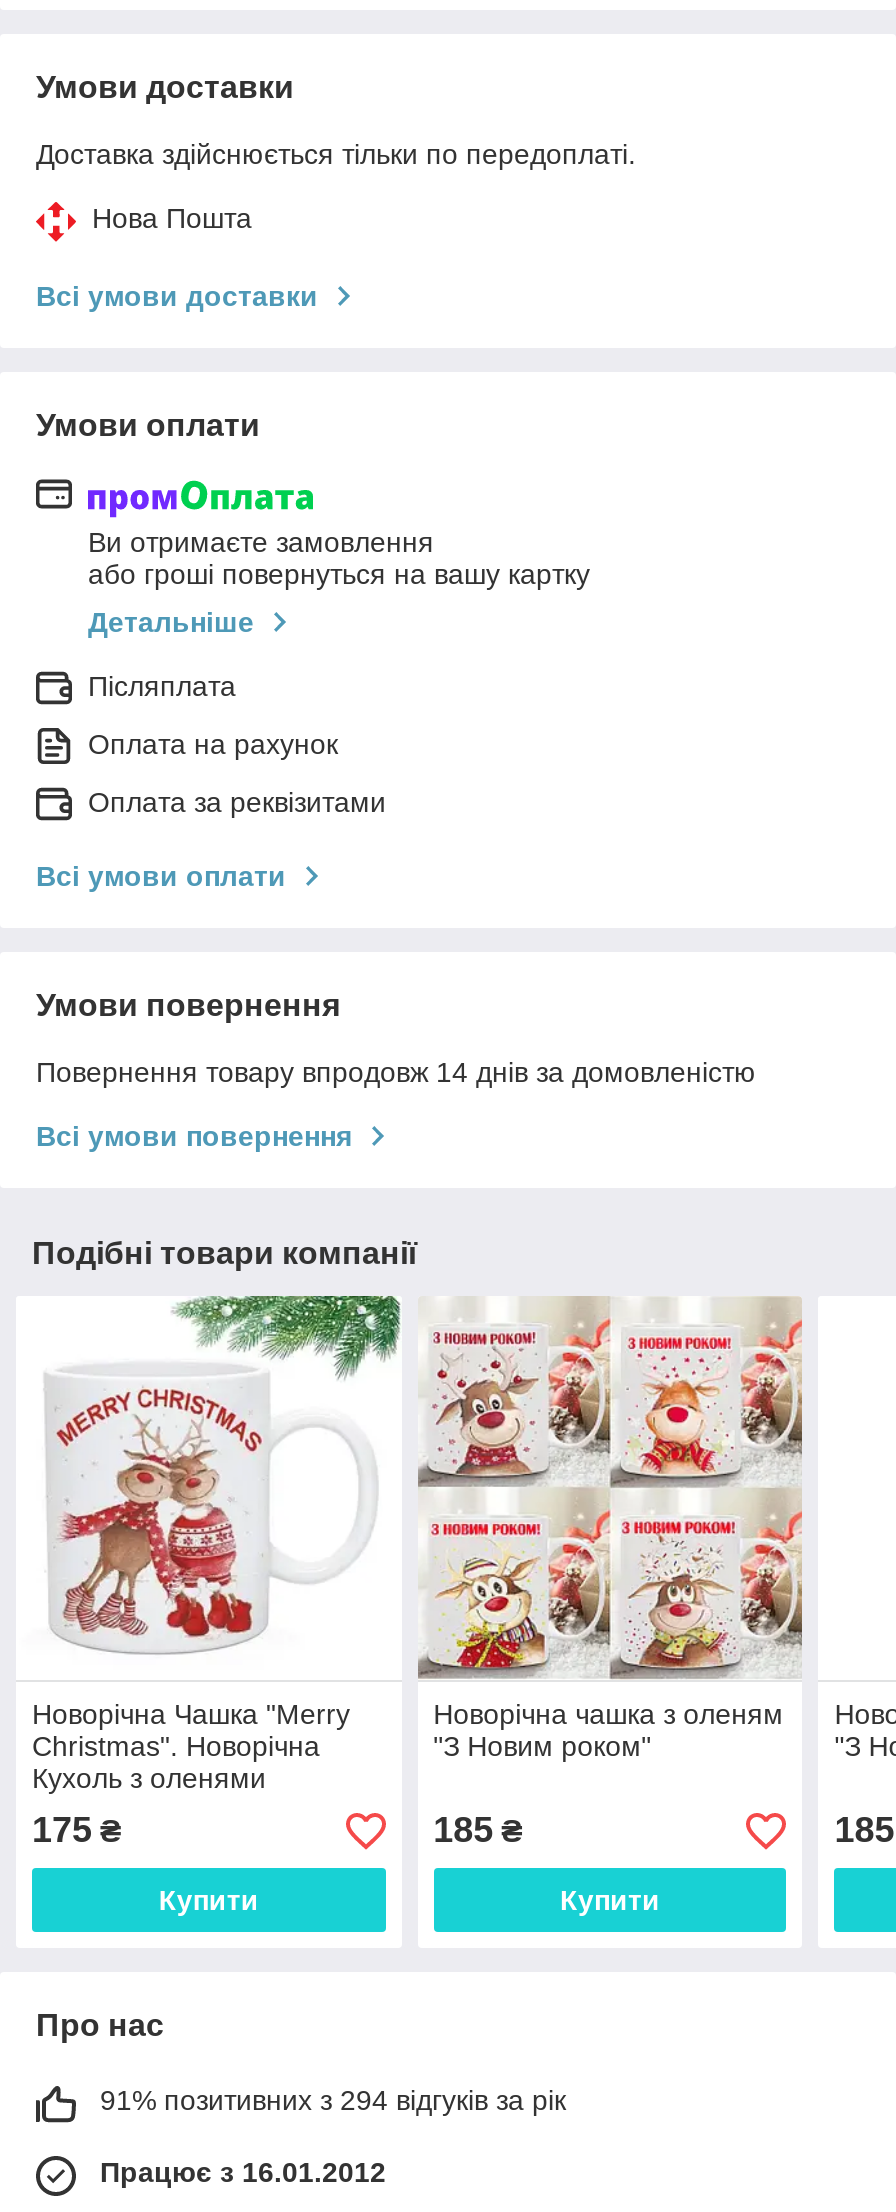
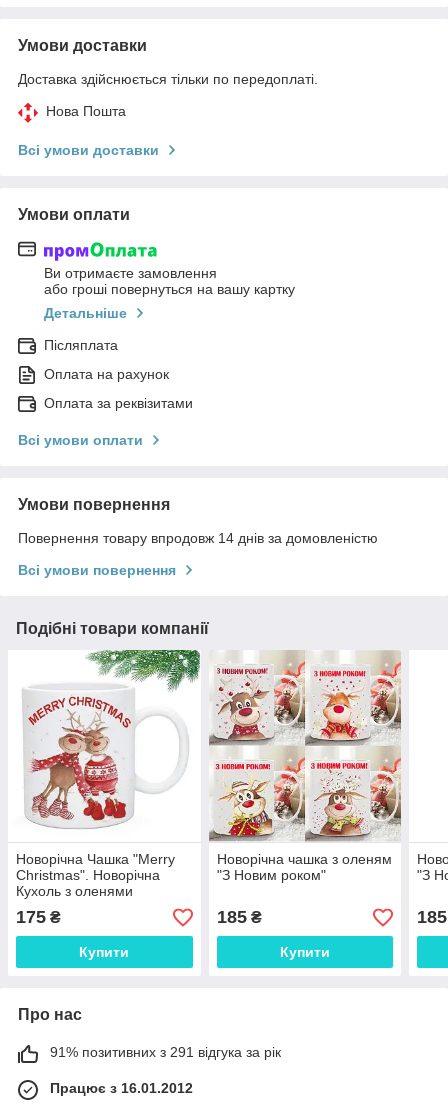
- 91% позитивних з 294 відгуків за рік
+ 91% позитивних з 291 відгука за рік
